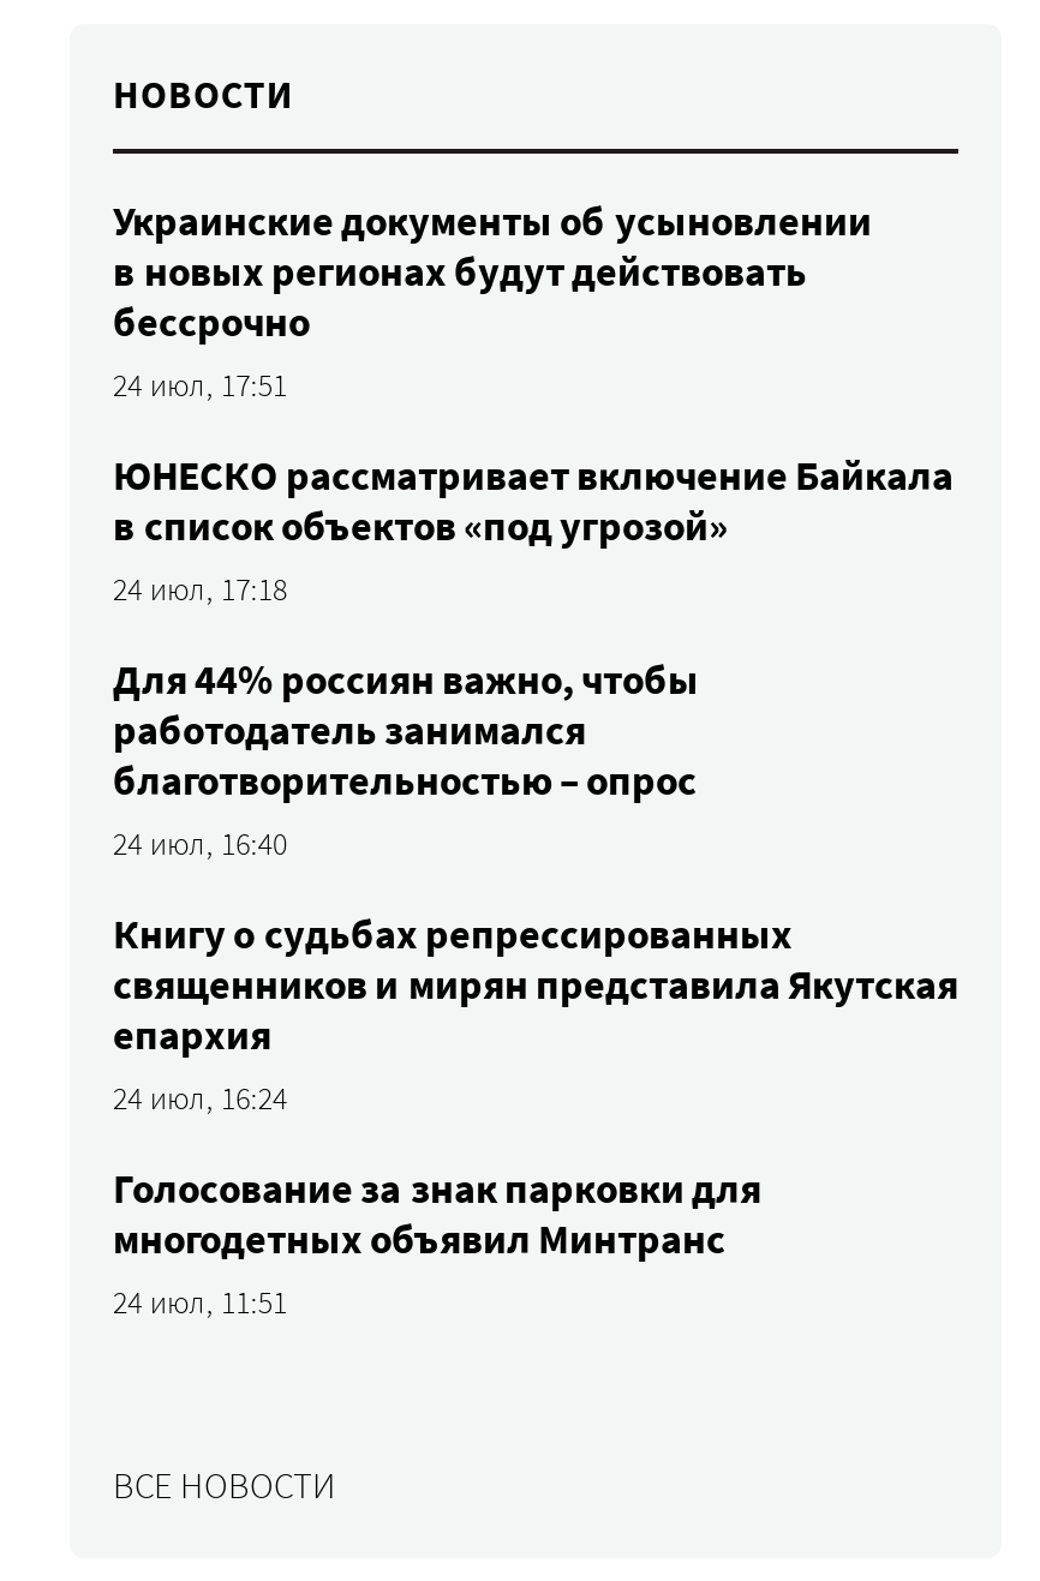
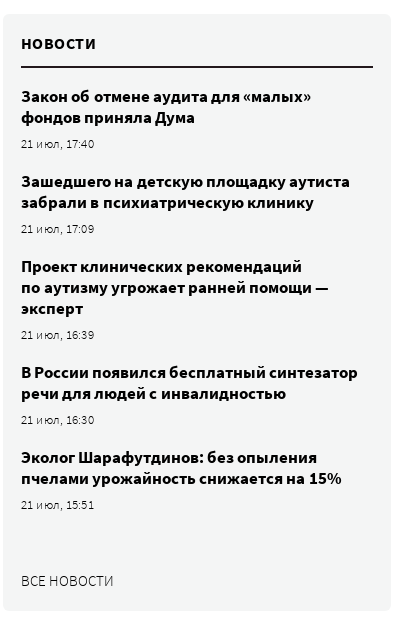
- Украинские документы об усыновлении
- в новых регионах будут действовать
- бессрочно
- 24 июл, 17:51
+ Закон об отмене аудита для «малых»
+ фондов приняла Дума
+ 21 июл, 17:40

- ЮНЕСКО рассматривает включение Байкала
- в список объектов «под угрозой»
- 24 июл, 17:18
+ Зашедшего на детскую площадку аутиста
+ забрали в психиатрическую клинику
+ 21 июл, 17:09

- Для 44% россиян важно, чтобы
- работодатель занимался
- благотворительностью – опрос
- 24 июл, 16:40
+ Проект клинических рекомендаций
+ по аутизму угрожает ранней помощи —
+ эксперт
+ 21 июл, 16:39

- Книгу о судьбах репрессированных
- священников и мирян представила Якутская
- епархия
- 24 июл, 16:24
+ В России появился бесплатный синтезатор
+ речи для людей с инвалидностью
+ 21 июл, 16:30

- Голосование за знак парковки для
- многодетных объявил Минтранс
- 24 июл, 11:51
+ Эколог Шарафутдинов: без опыления
+ пчелами урожайность снижается на 15%
+ 21 июл, 15:51
